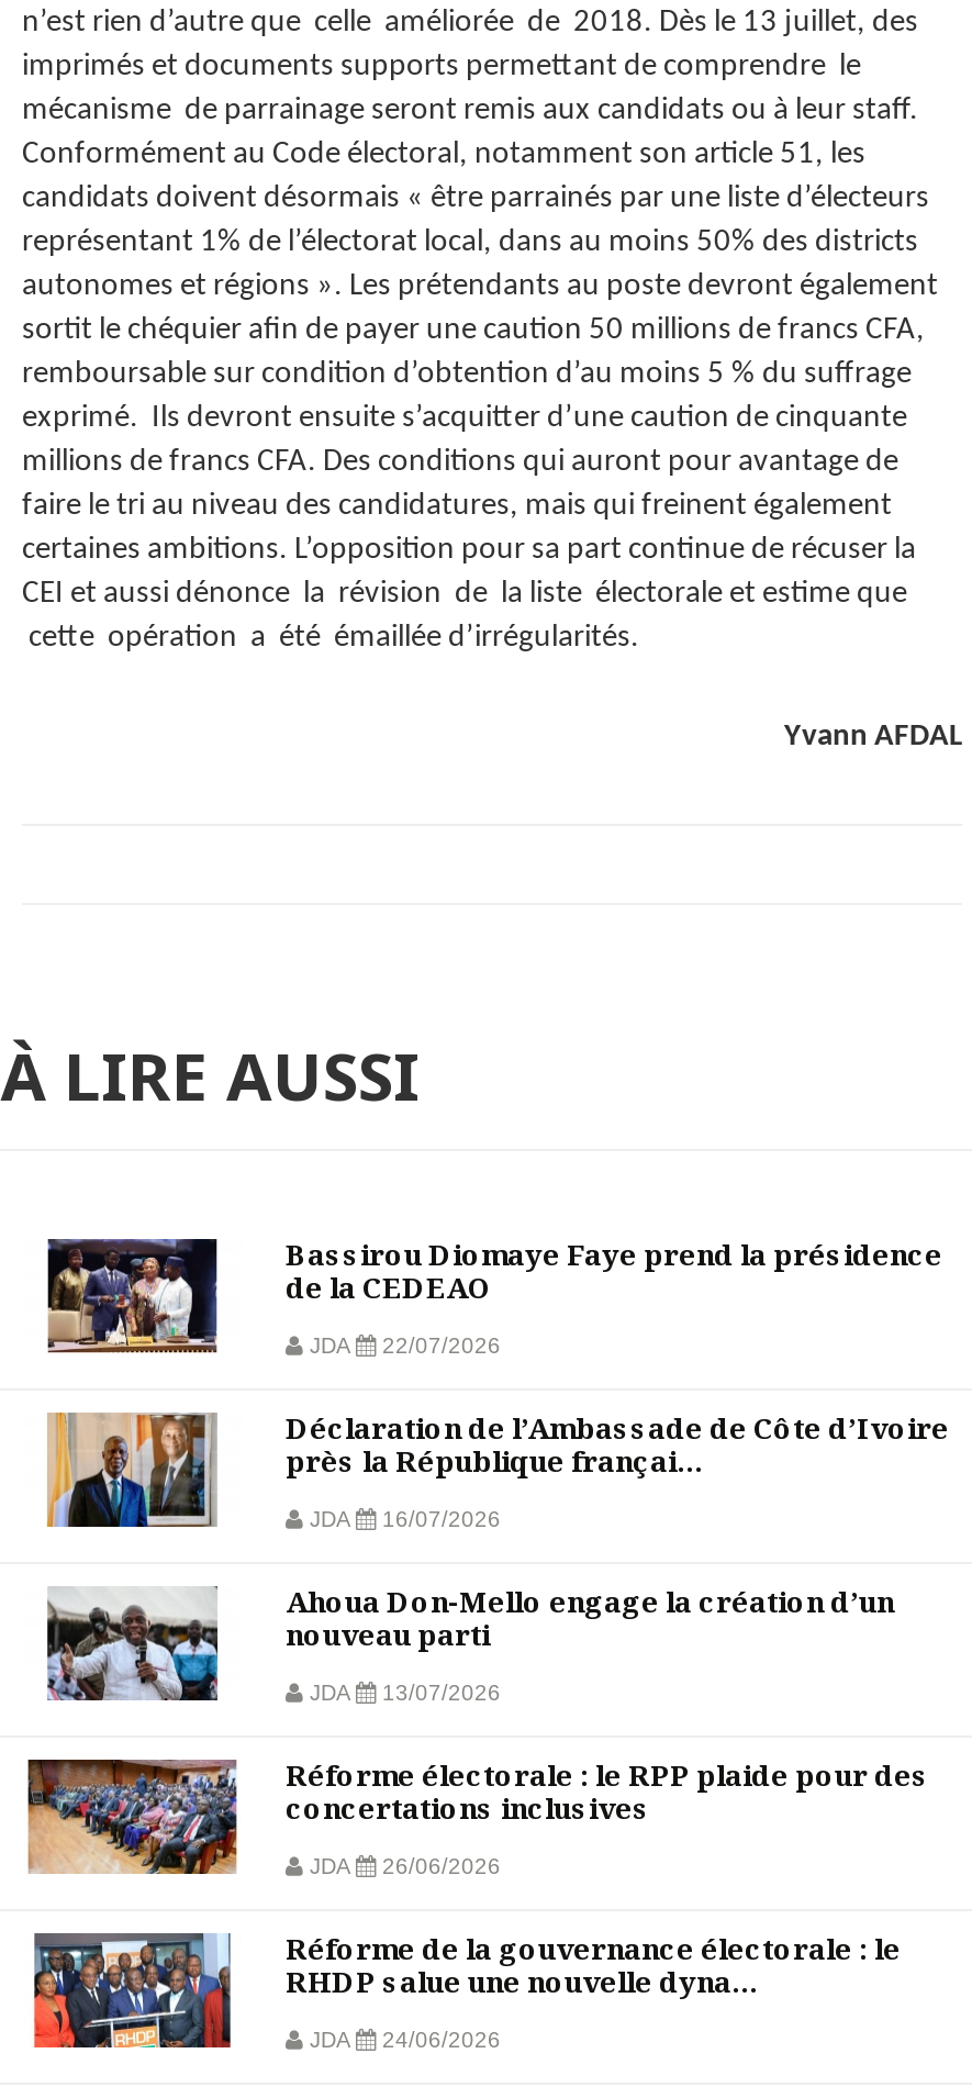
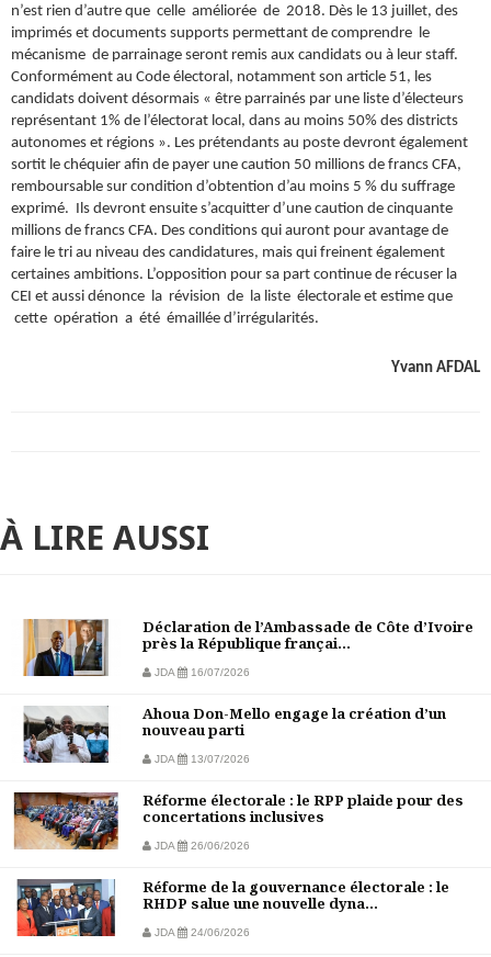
- [image]
- Bassirou Diomaye Faye prend la présidence
- de la CEDEAO
- JDA
- 22/07/2026
